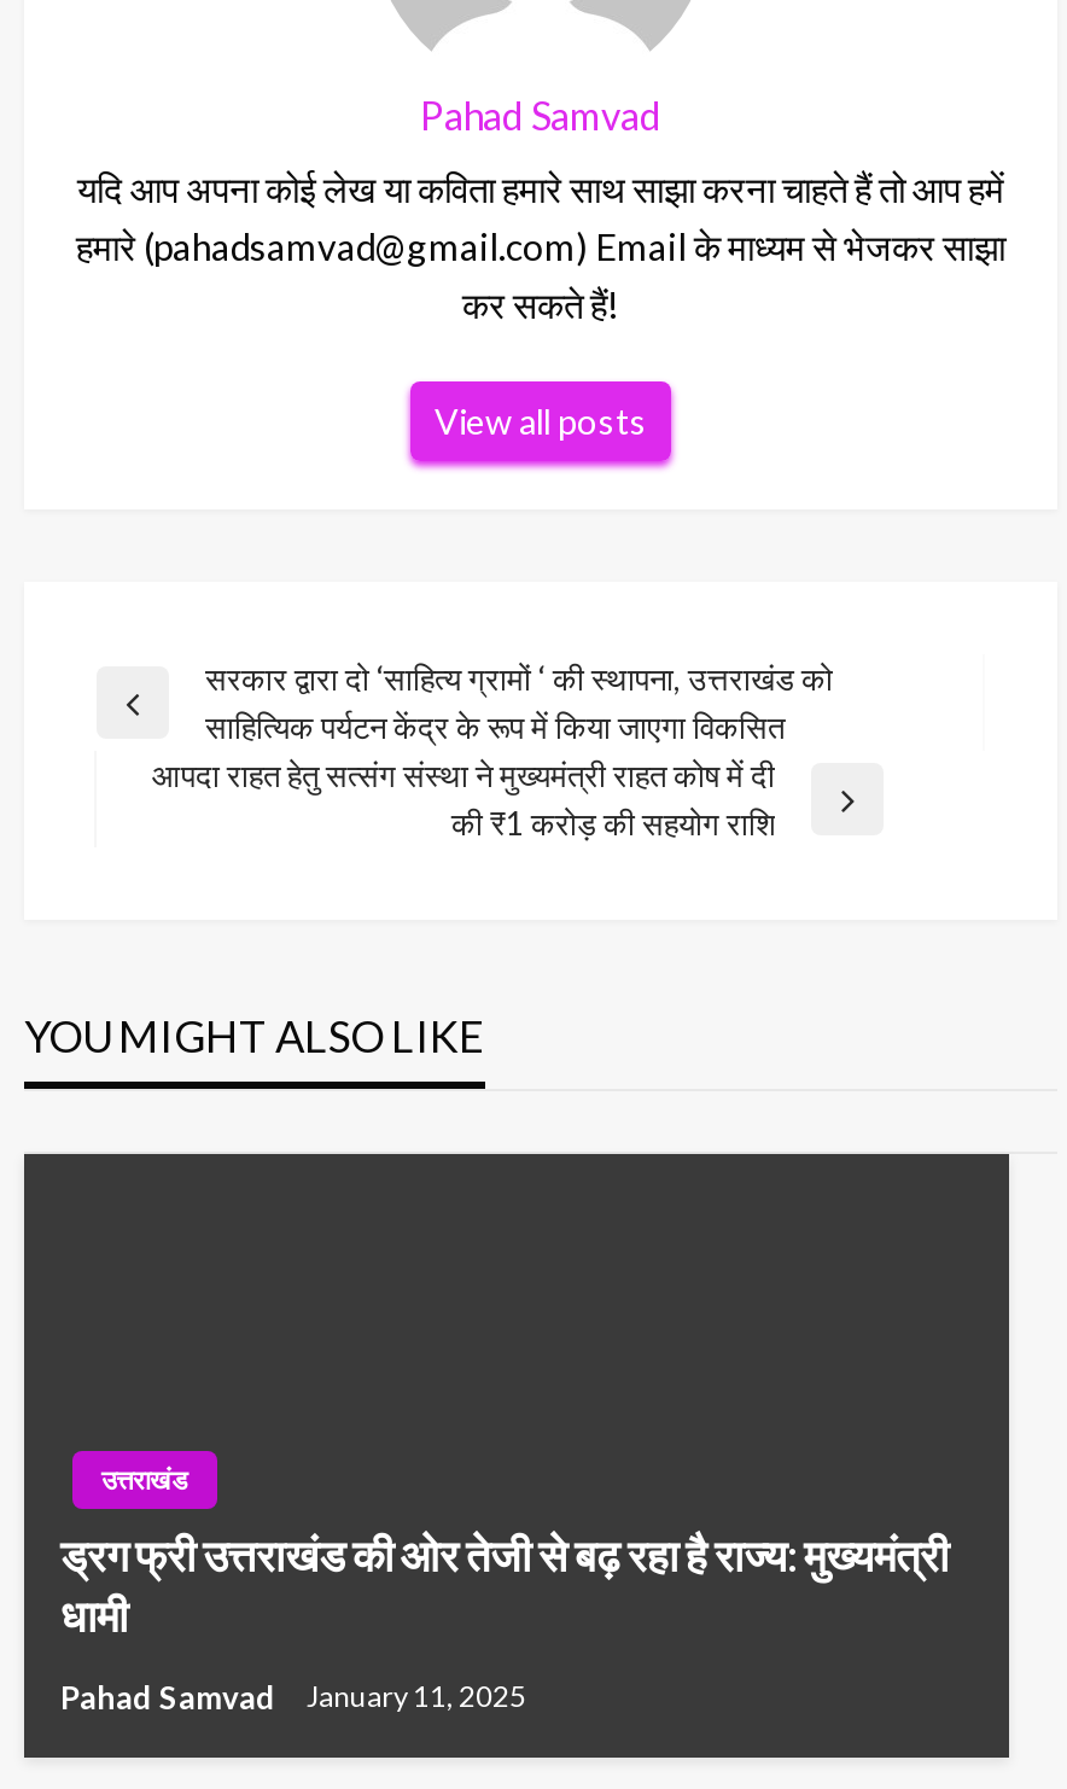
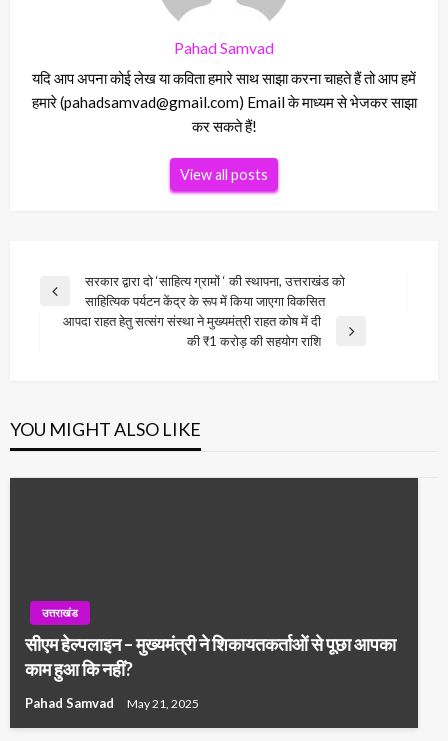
- ड्रग फ्री उत्तराखंड की ओर तेजी से बढ़ रहा है राज्य: मुख्यमंत्री
- धामी
+ सीएम हेल्पलाइन – मुख्यमंत्री ने शिकायतकर्ताओं से पूछा आपका
+ काम हुआ कि नहीं?

- Pahad Samvad January 11, 2025
+ Pahad Samvad May 21, 2025
